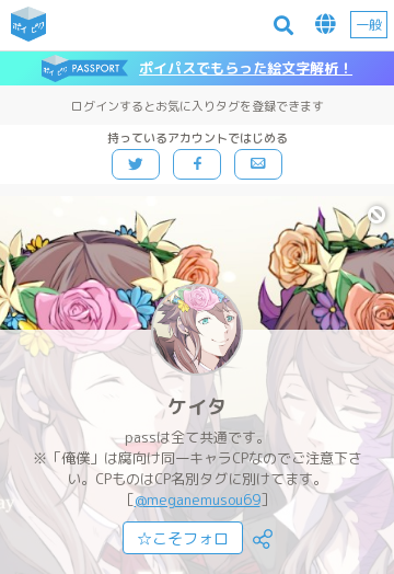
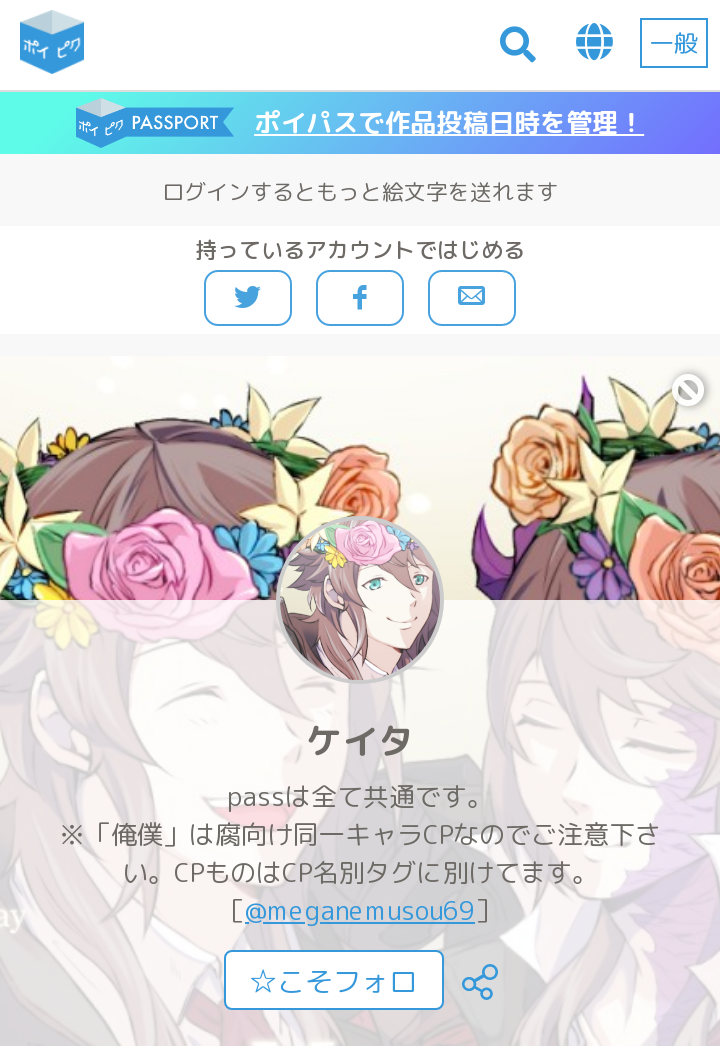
- ポイパスでもらった絵文字解析！
+ ポイパスで作品投稿日時を管理！

- ログインするとお気に入りタグを登録できます
+ ログインするともっと絵文字を送れます
